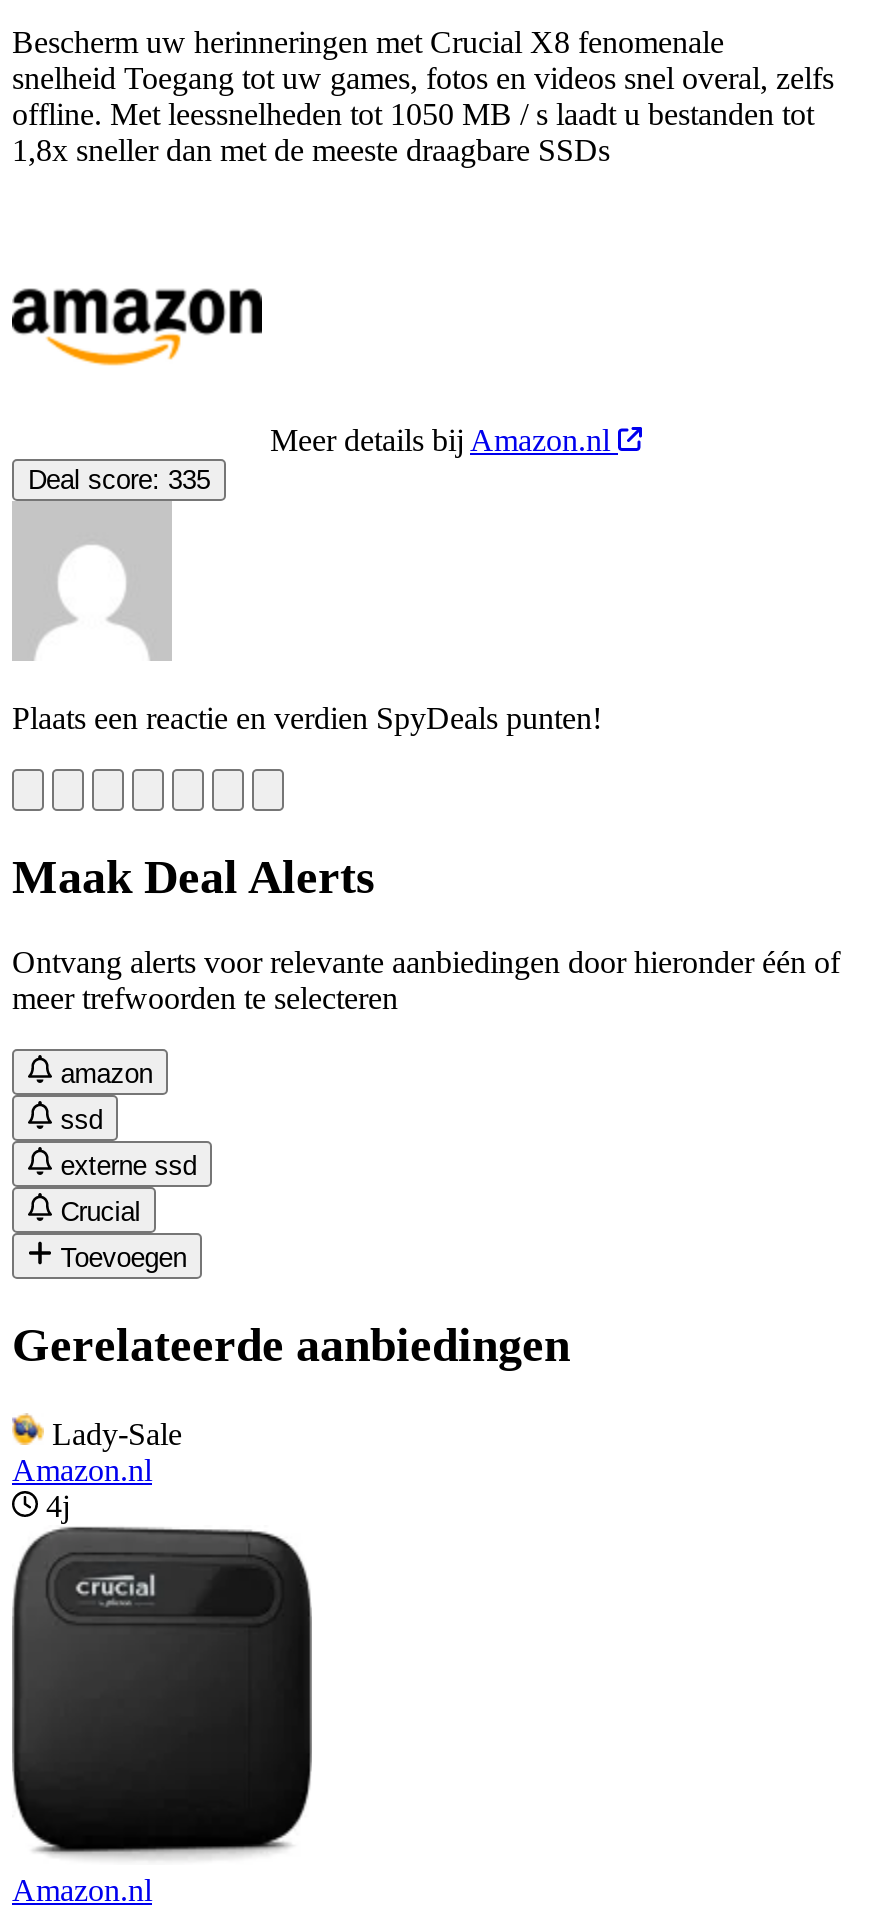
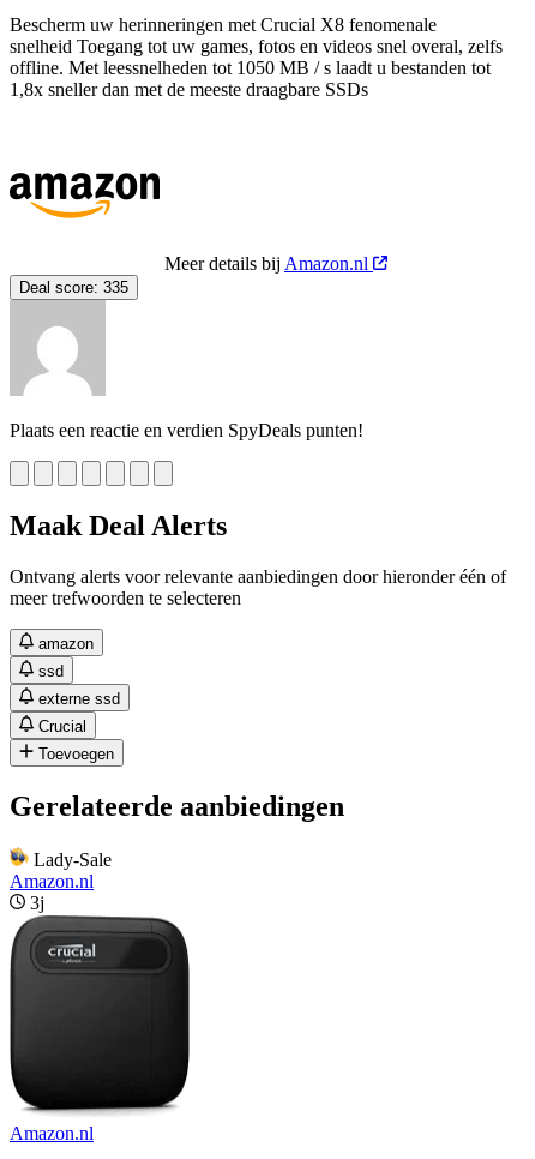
- 4j
+ 3j
